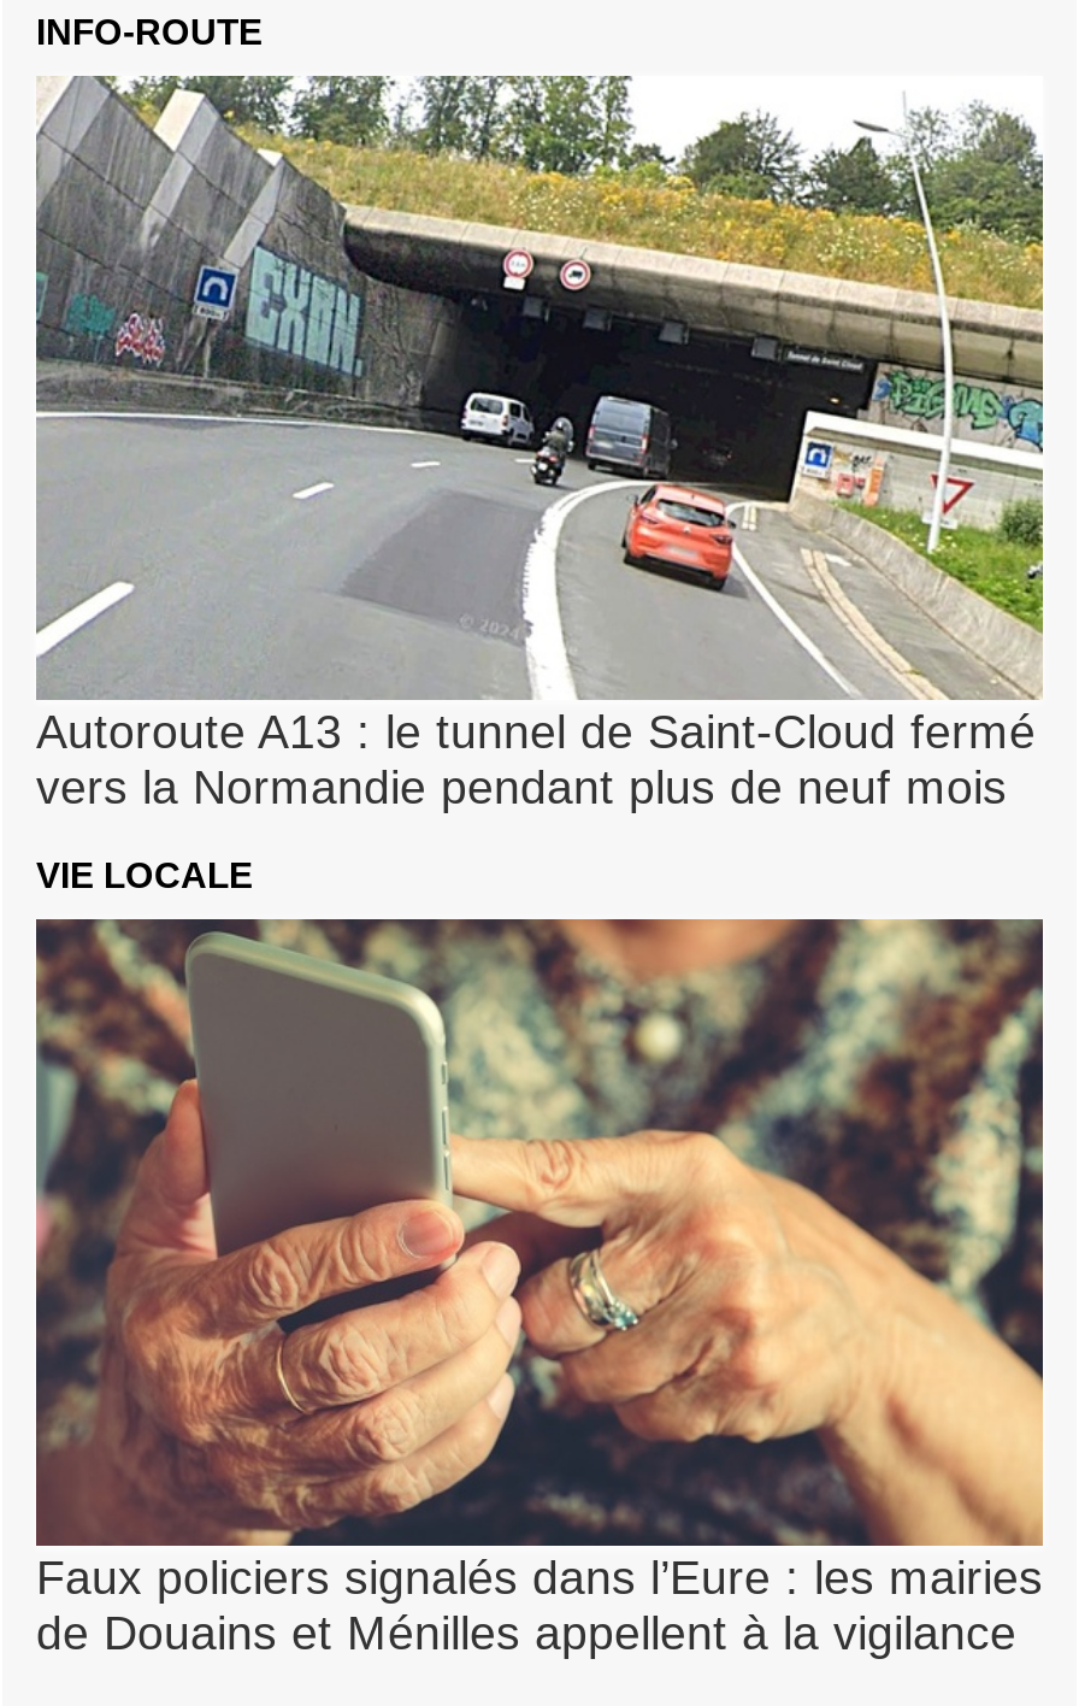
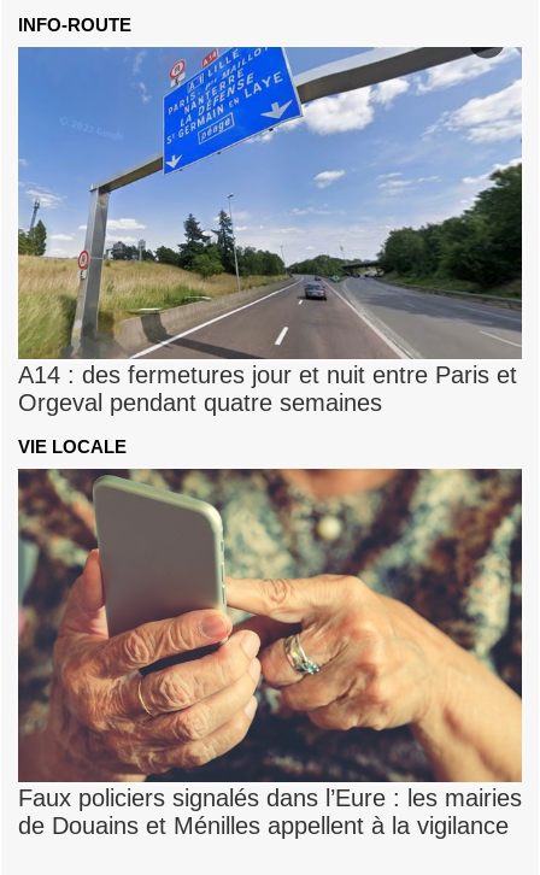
- [image]
- Autoroute A13 : le tunnel de Saint-Cloud fermé
- vers la Normandie pendant plus de neuf mois
+ [image]
+ A14 : des fermetures jour et nuit entre Paris et
+ Orgeval pendant quatre semaines
